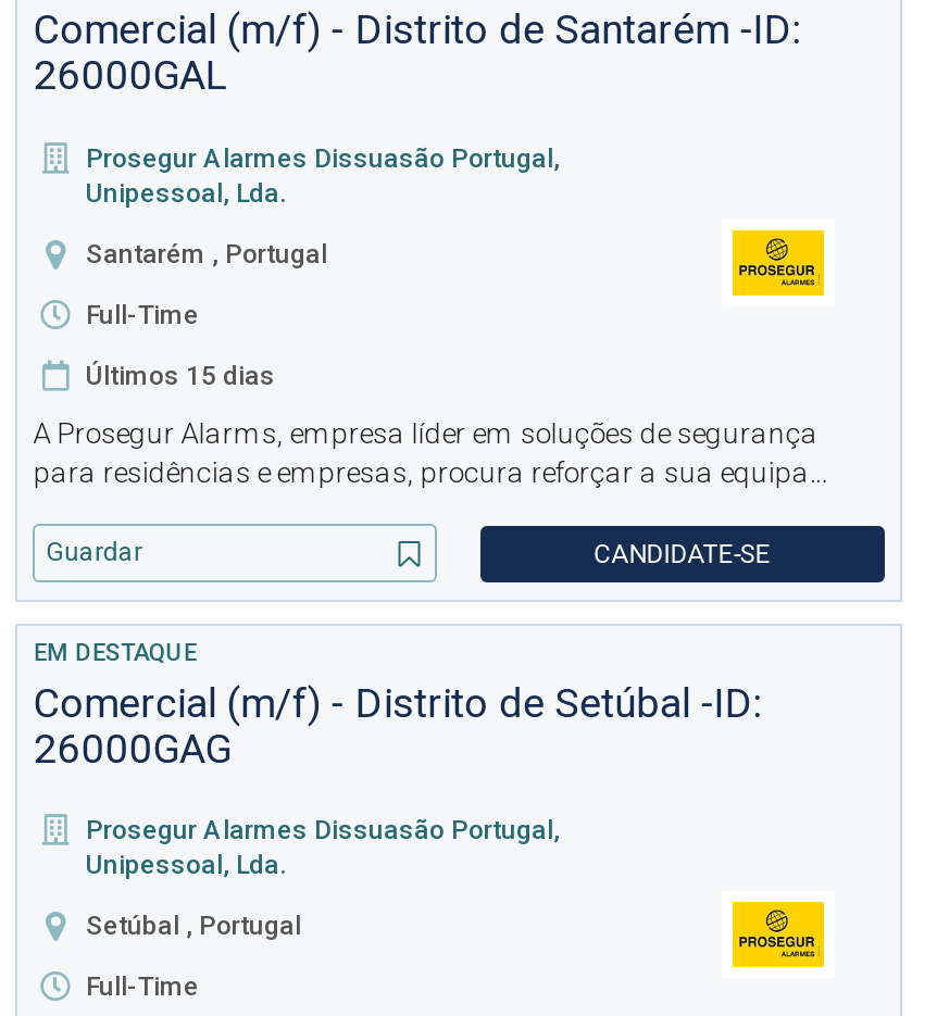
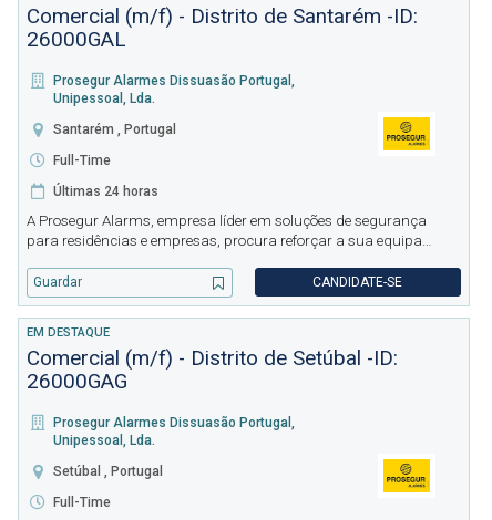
- Últimos 15 dias
+ Últimas 24 horas
